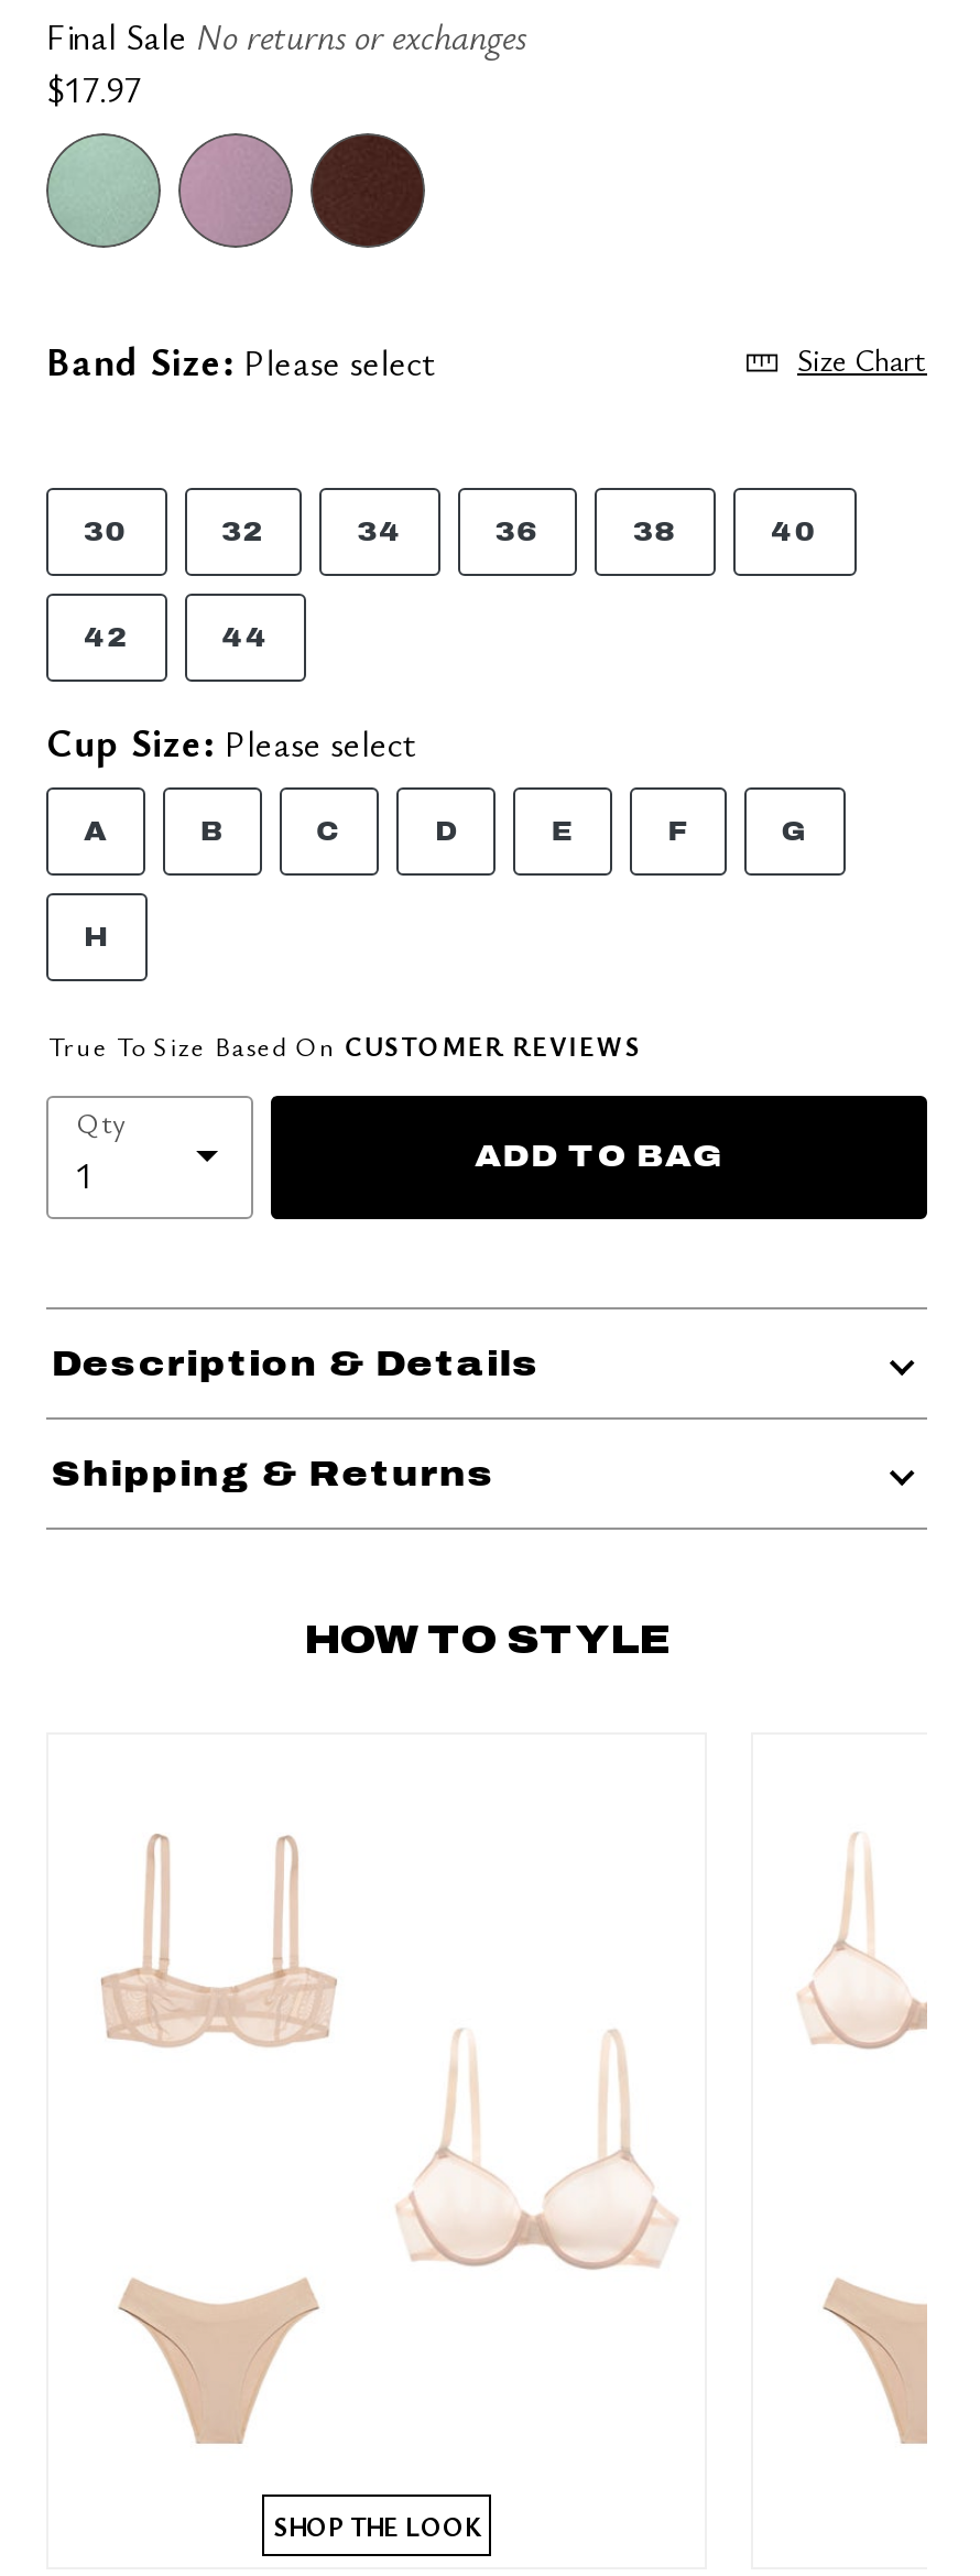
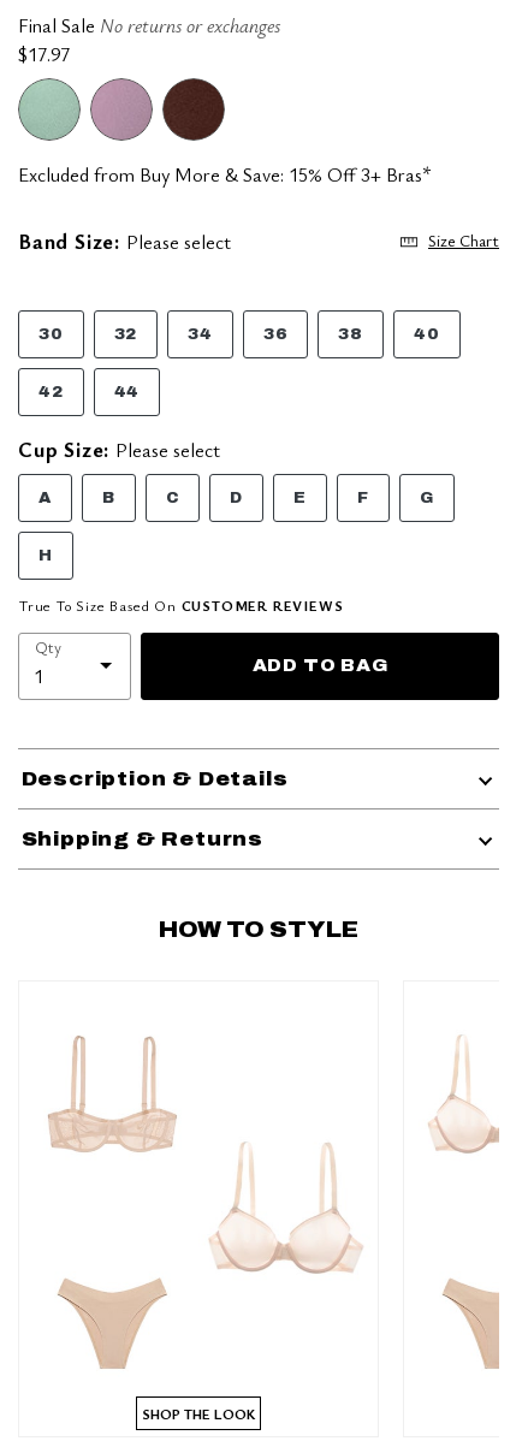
+ Excluded from Buy More & Save: 15% Off 3+ Bras*
